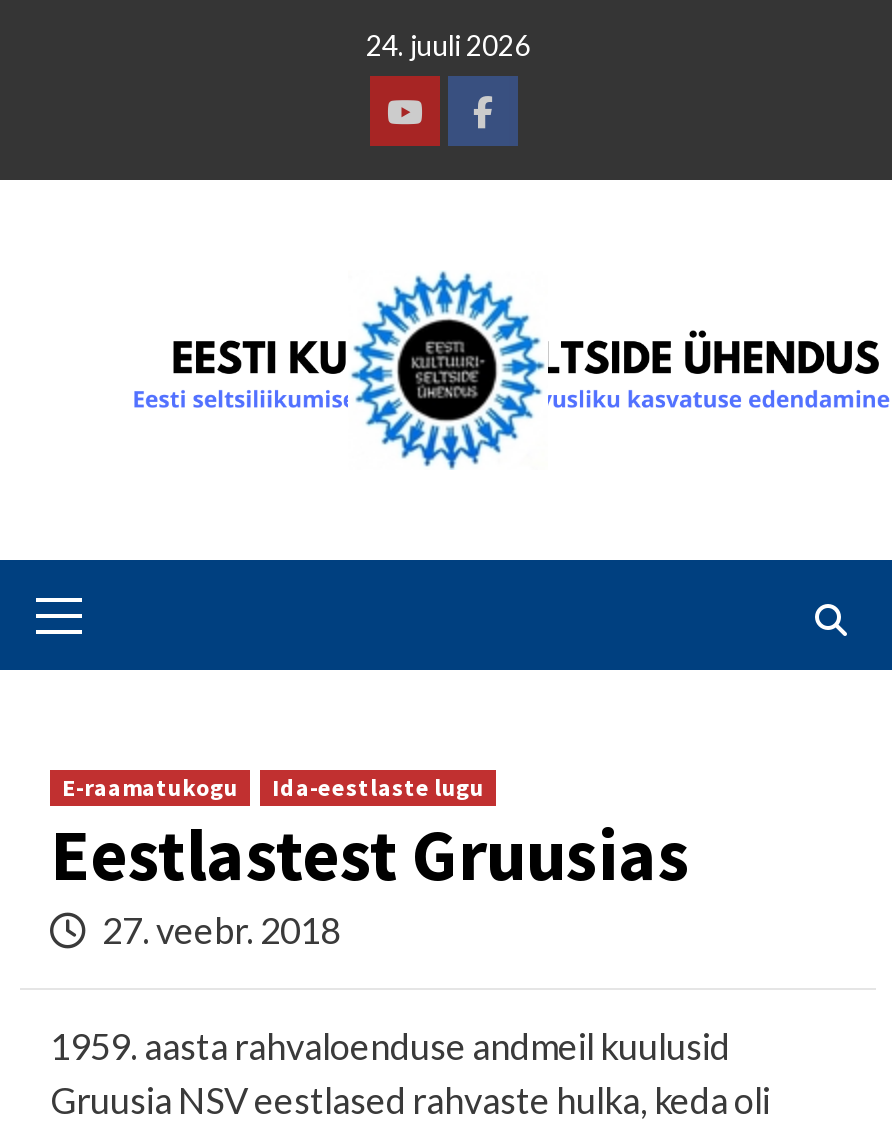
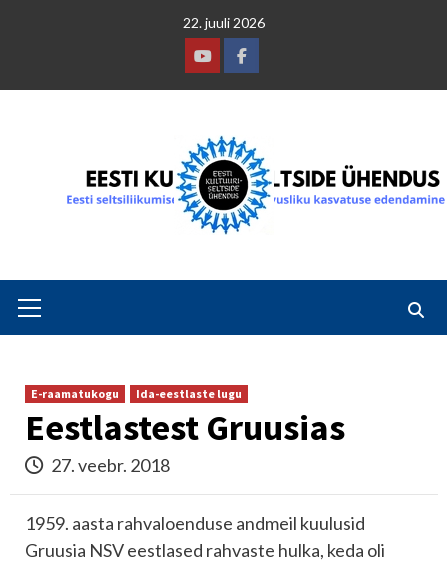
- 24. juuli 2026
+ 22. juuli 2026
